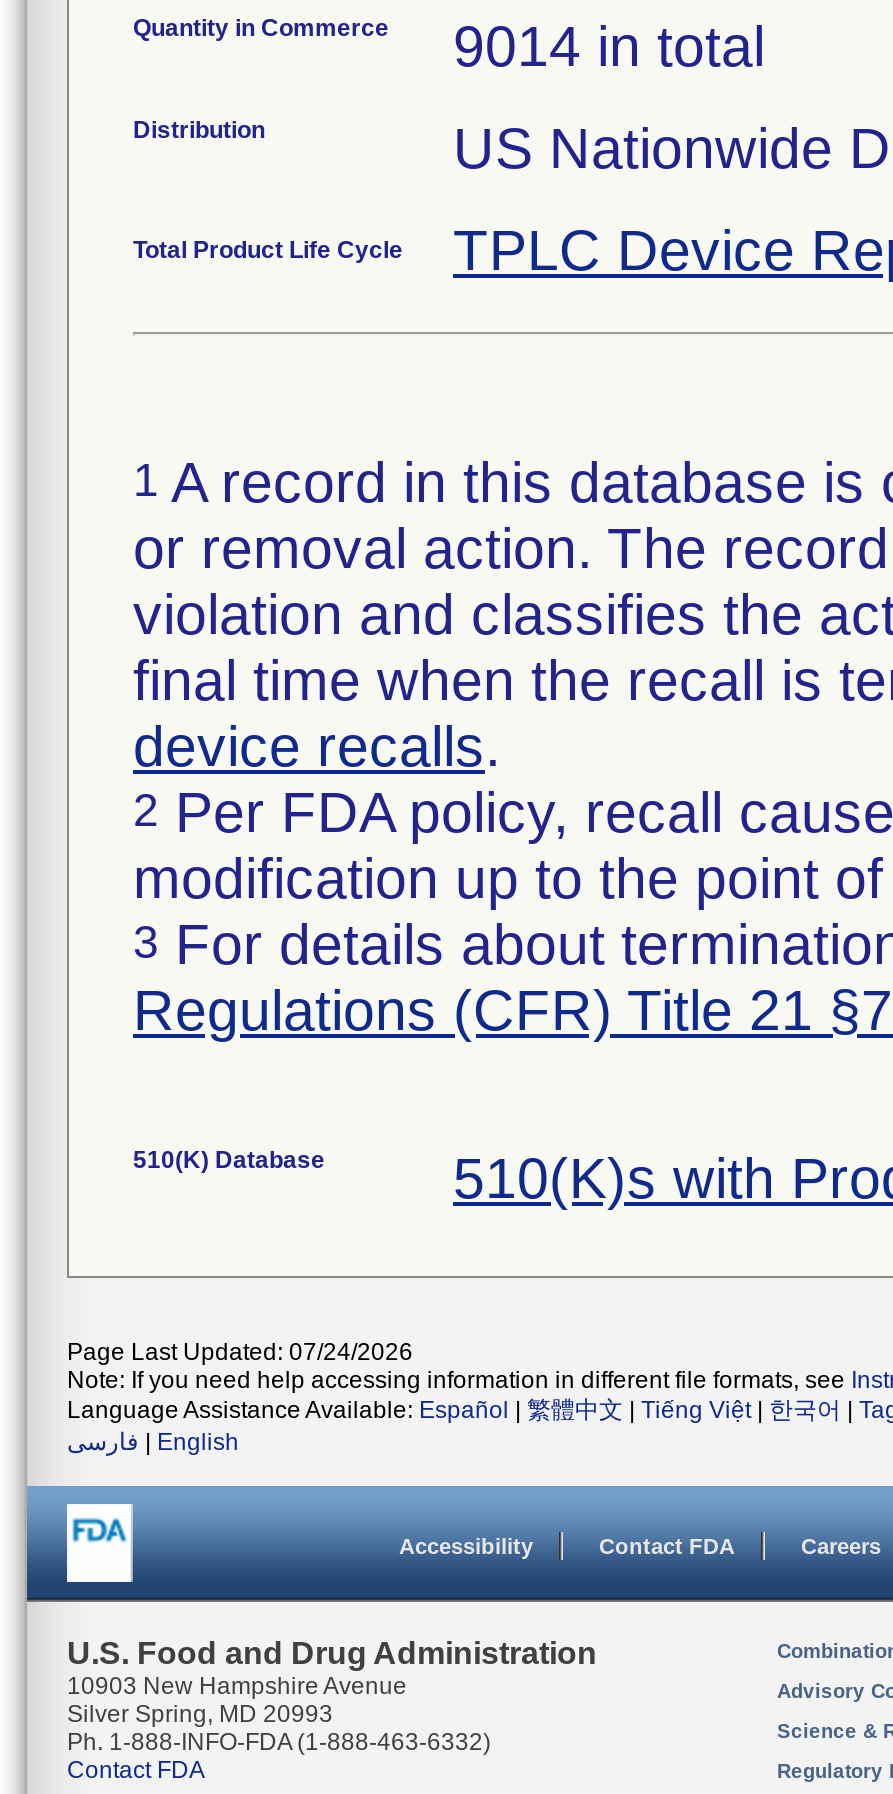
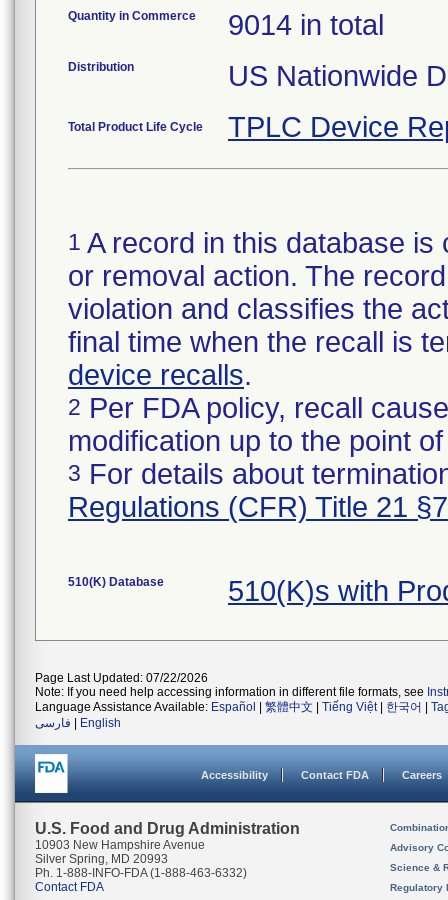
- Page Last Updated: 07/24/2026
+ Page Last Updated: 07/22/2026
